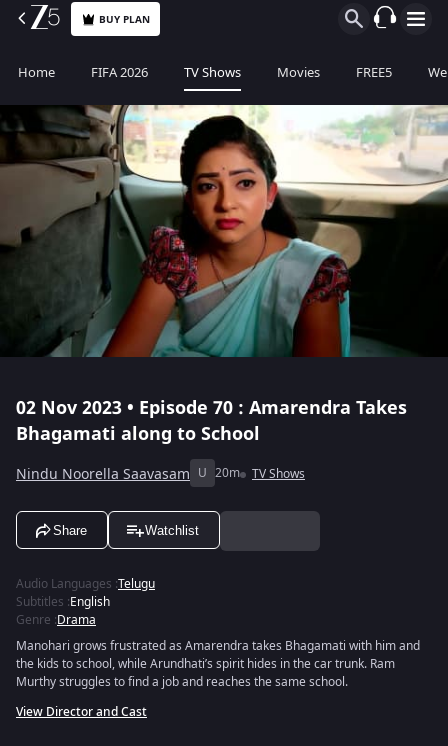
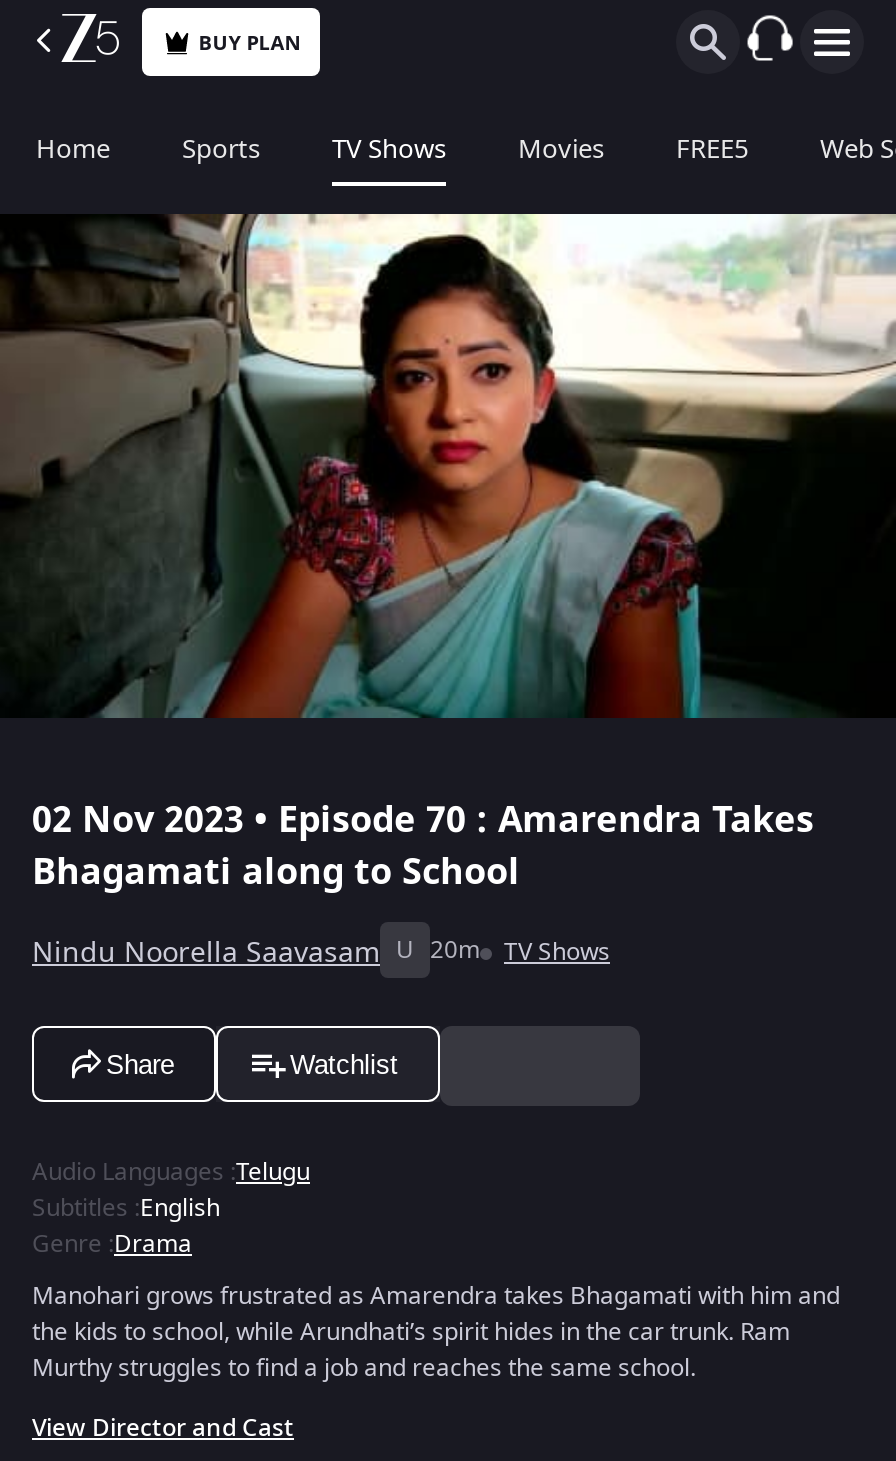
- FIFA 2026
+ Sports
